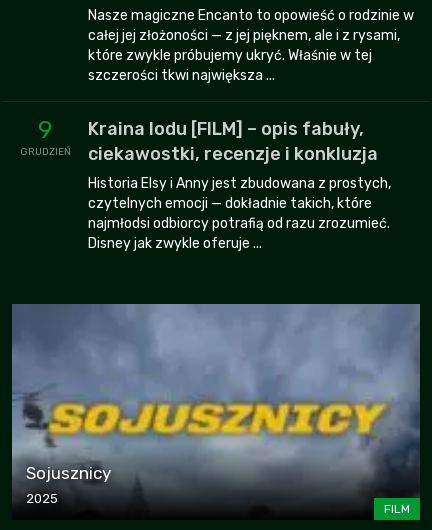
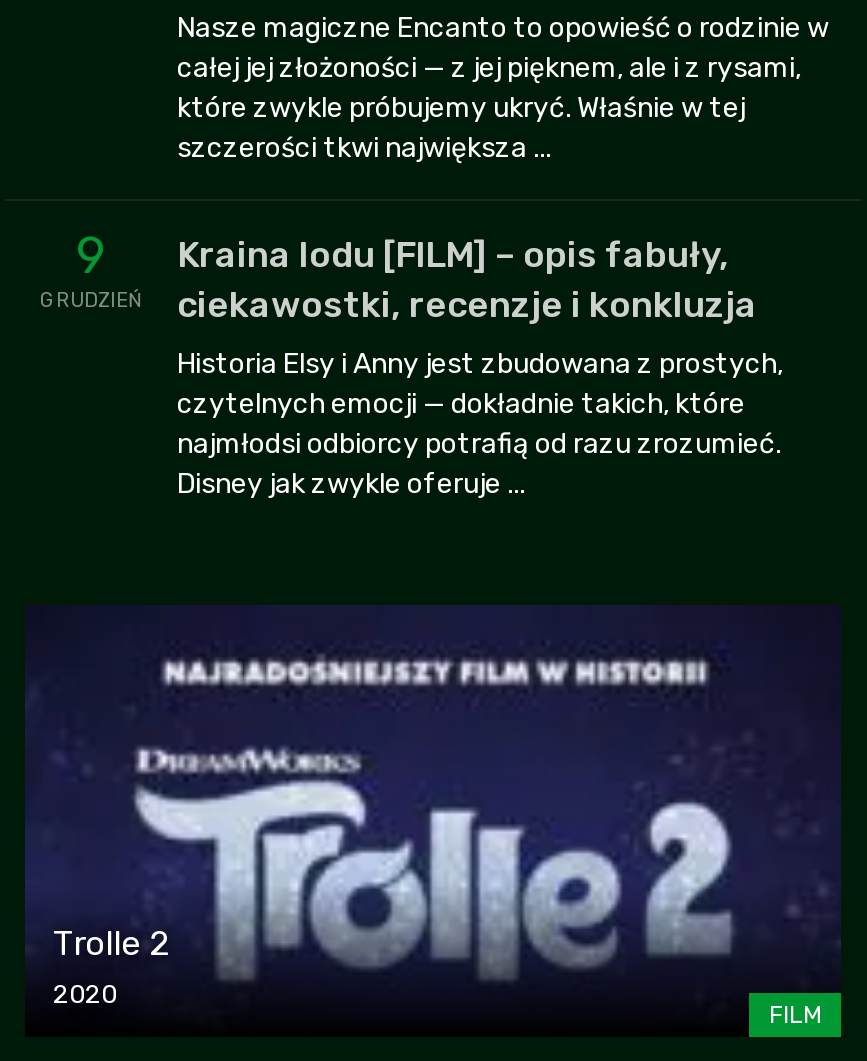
- [image]
- Sojusznicy
- 2025
+ [image]
+ Trolle 2
+ 2020
